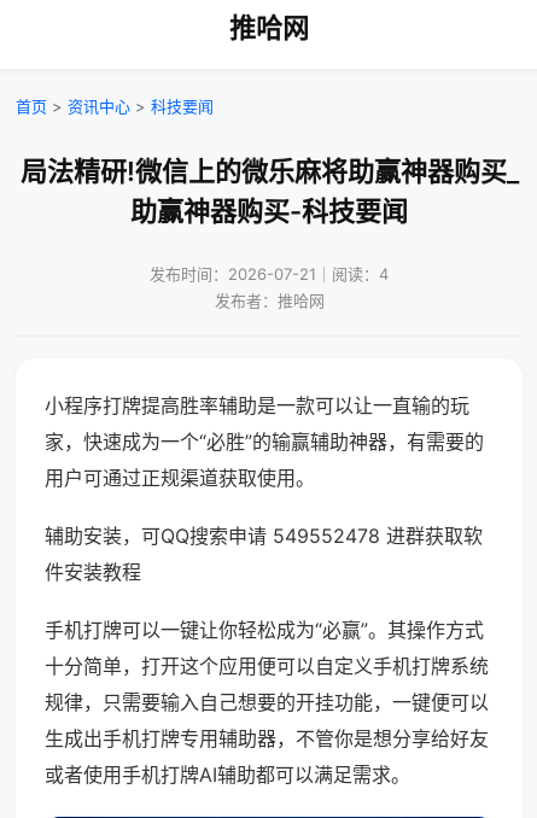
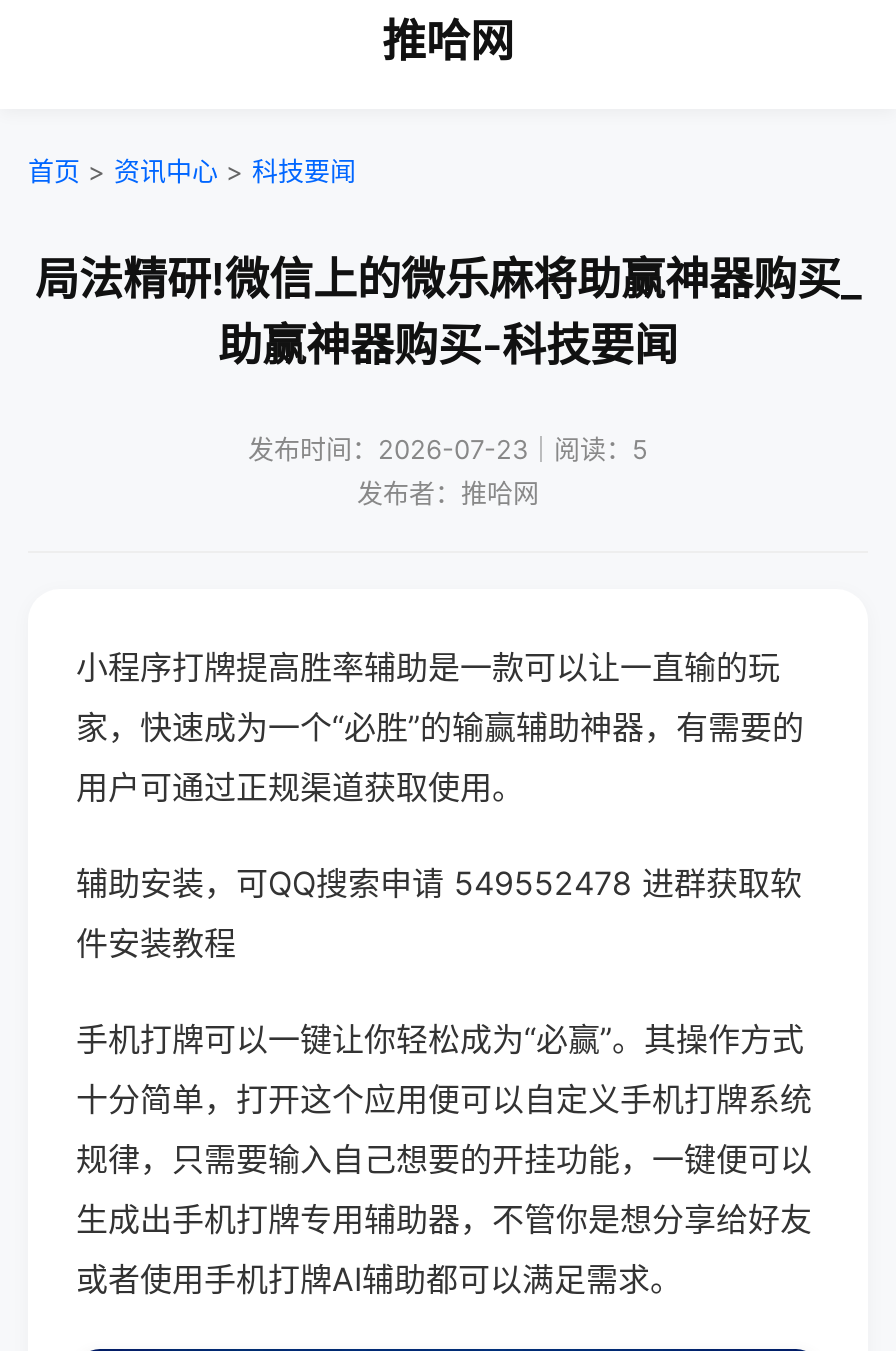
- 发布时间：2026-07-21｜阅读：4
+ 发布时间：2026-07-23｜阅读：5
